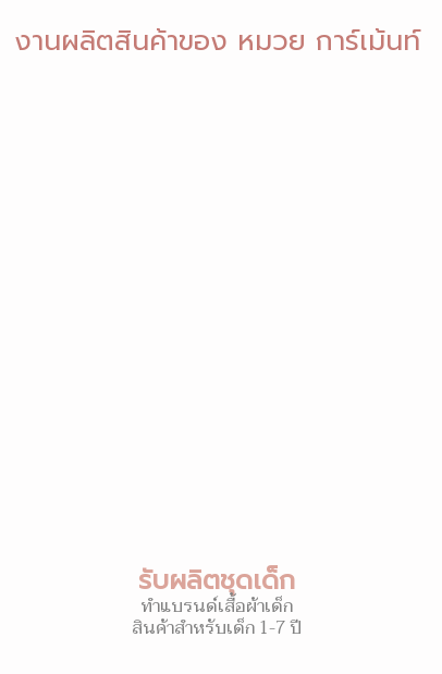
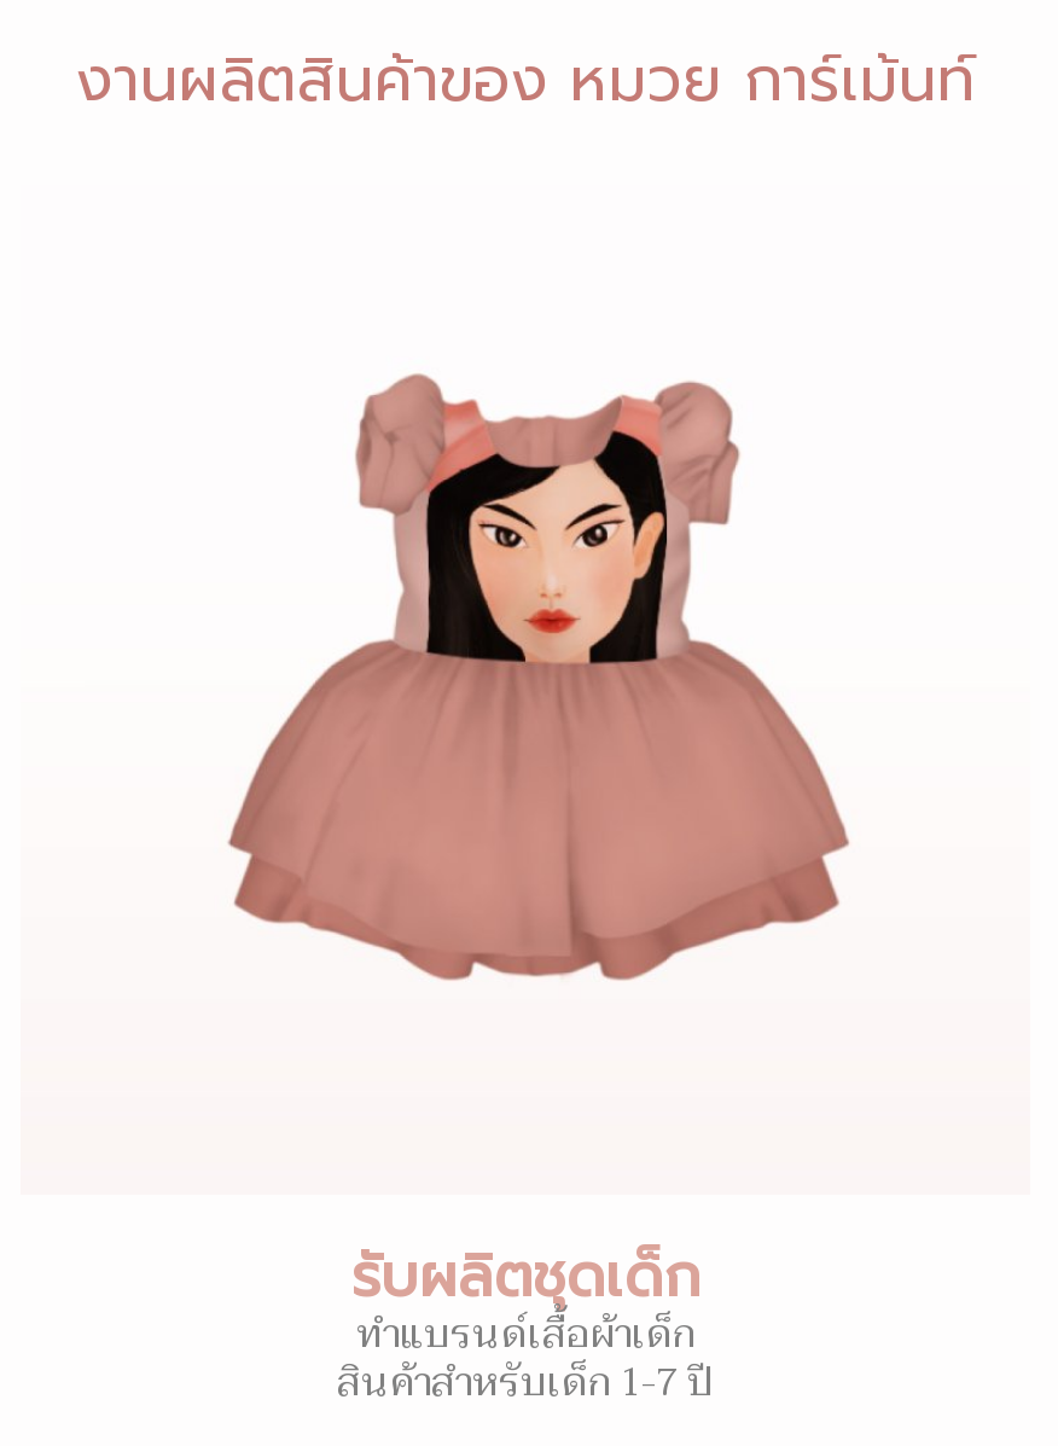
+ [image]
